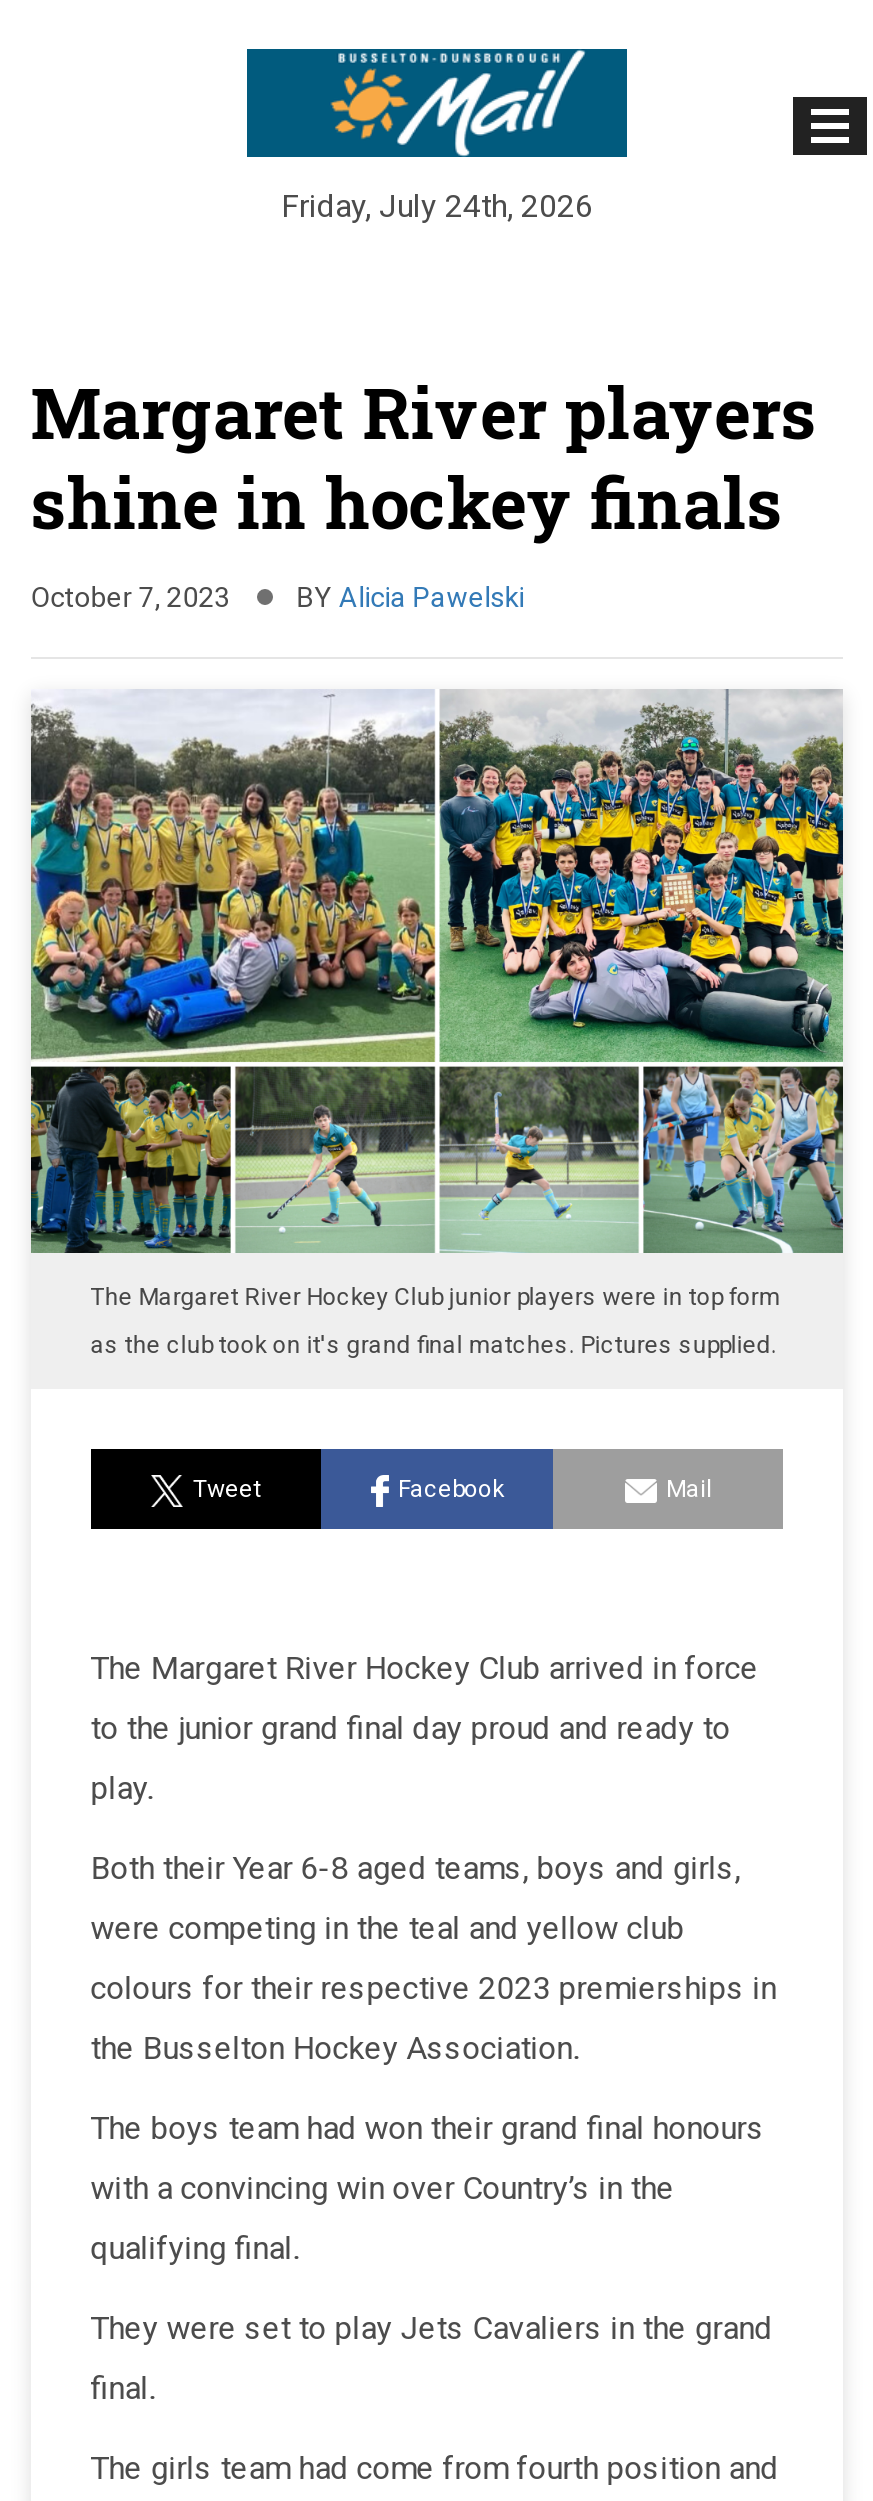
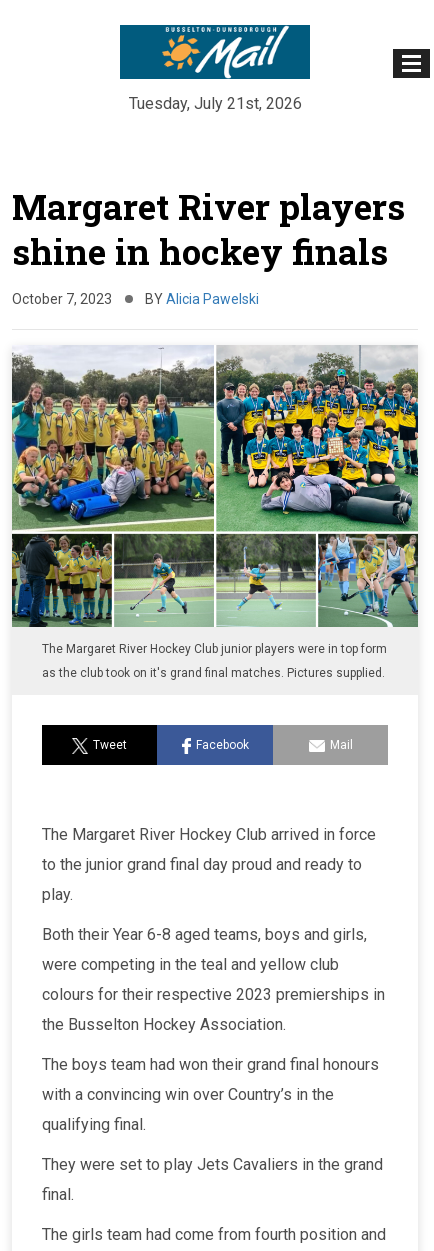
- Friday, July 24th, 2026
+ Tuesday, July 21st, 2026
